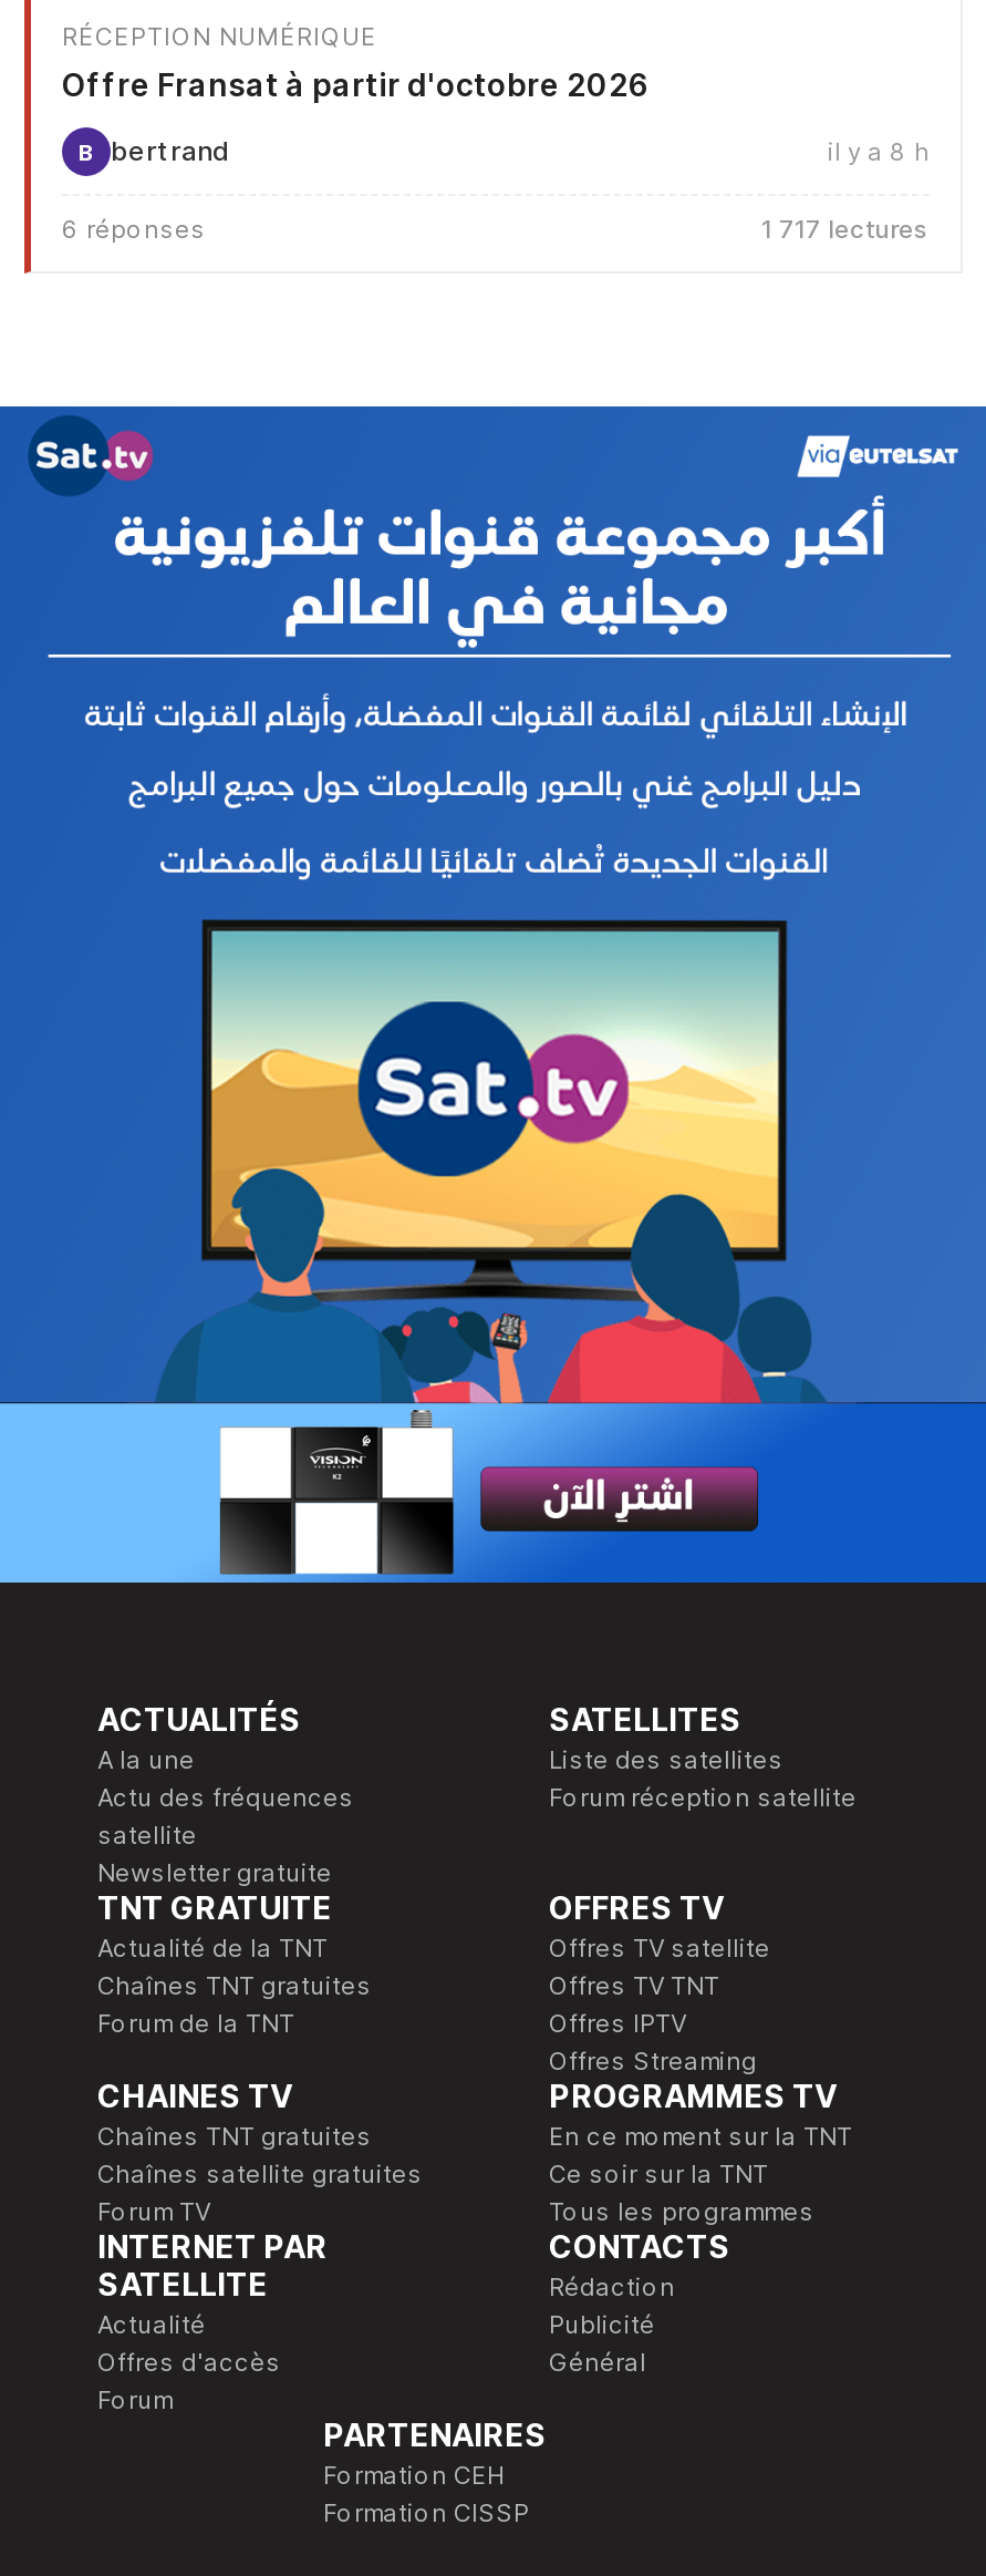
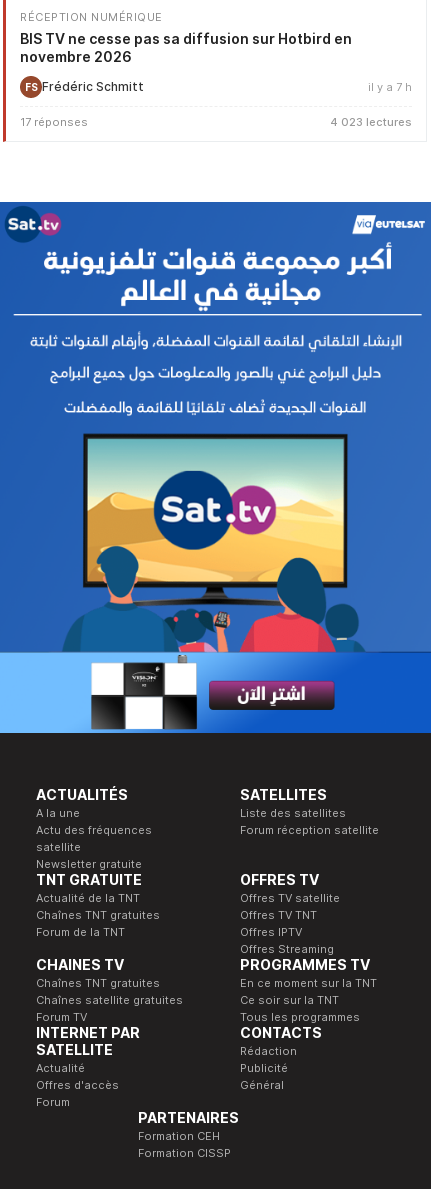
- Offre Fransat à partir d'octobre 2026
+ BIS TV ne cesse pas sa diffusion sur Hotbird en
+ novembre 2026

- B
- bertrand
- il y a 8 h
+ FS Frédéric Schmitt
+ il y a 7 h

- 6 réponses
- 1 717 lectures
+ 17 réponses
+ 4 023 lectures
